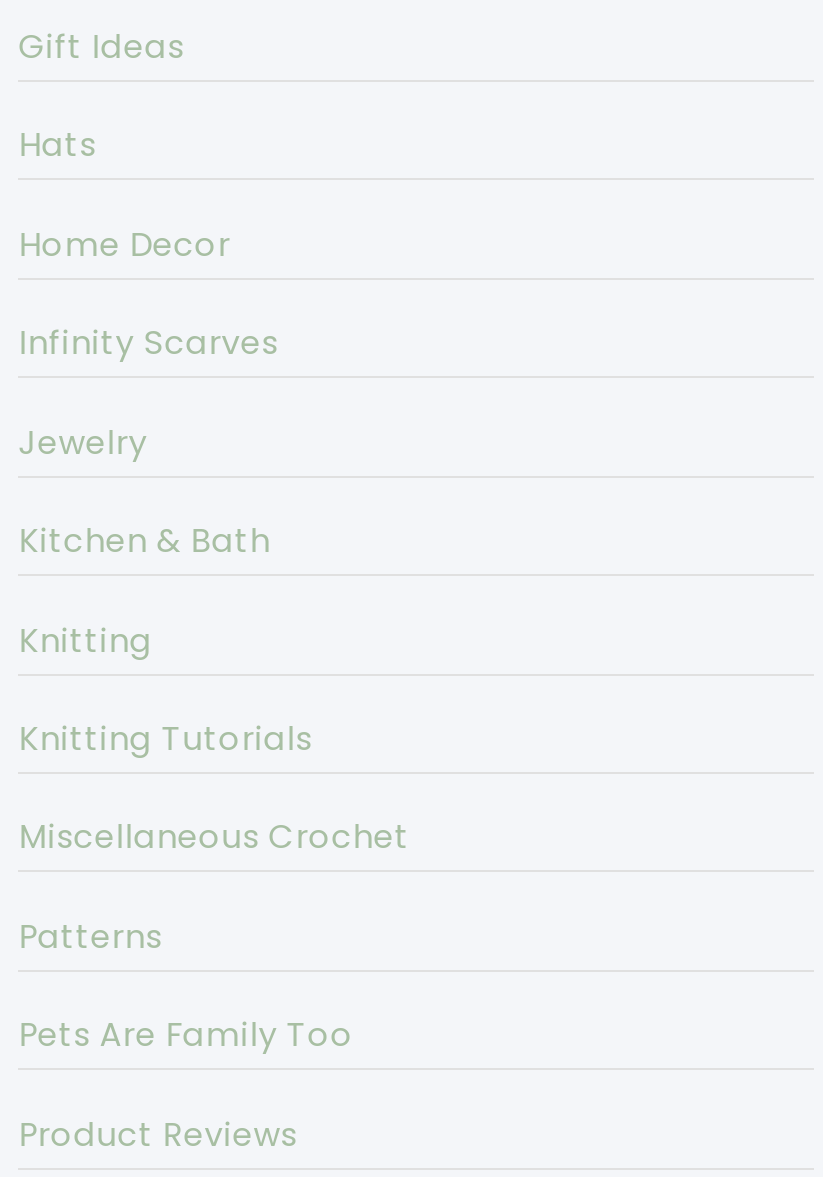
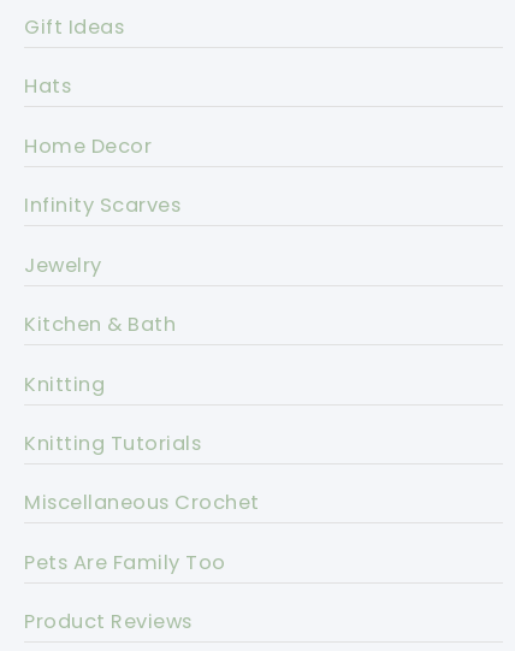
- Patterns
